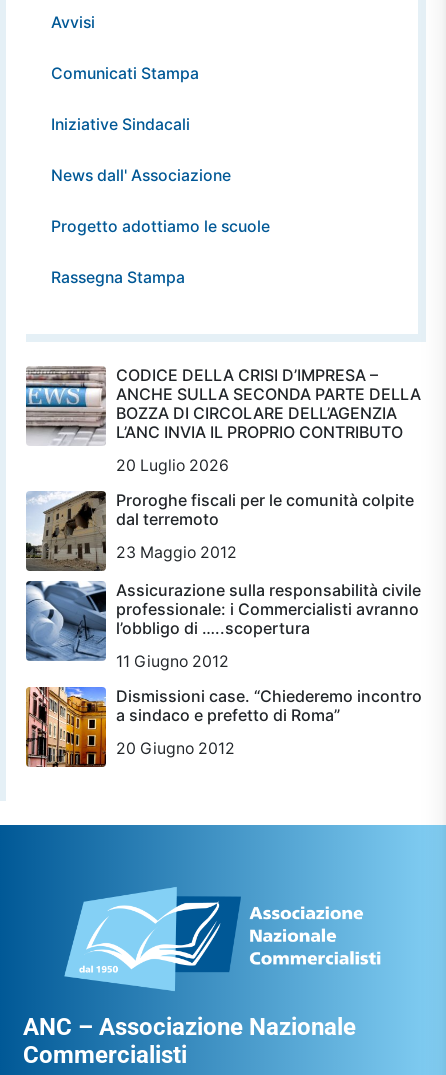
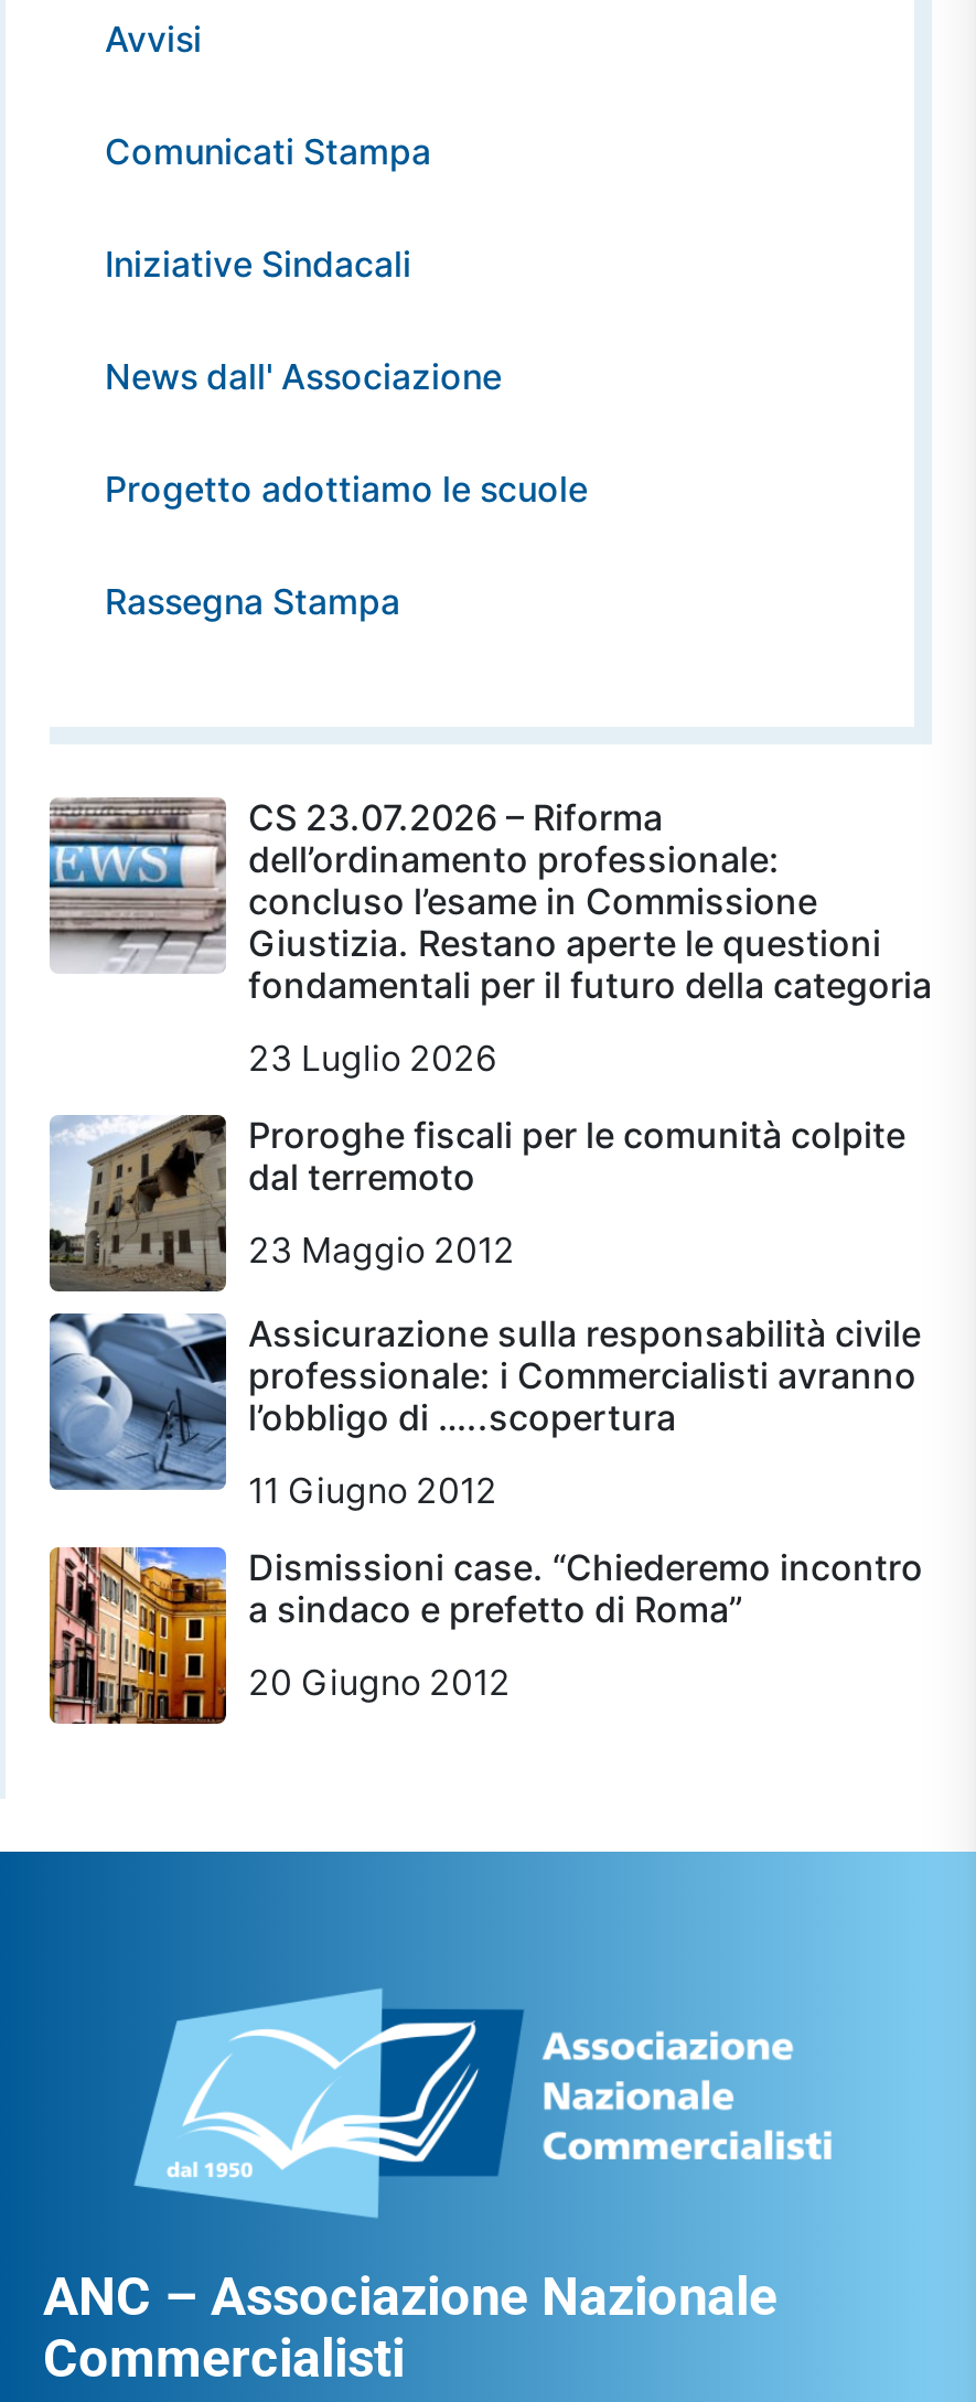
- CODICE DELLA CRISI D’IMPRESA –
- ANCHE SULLA SECONDA PARTE DELLA
- BOZZA DI CIRCOLARE DELL’AGENZIA
- L’ANC INVIA IL PROPRIO CONTRIBUTO
+ CS 23.07.2026 – Riforma
+ dell’ordinamento professionale:
+ concluso l’esame in Commissione
+ Giustizia. Restano aperte le questioni
+ fondamentali per il futuro della categoria

- 20 Luglio 2026
+ 23 Luglio 2026
